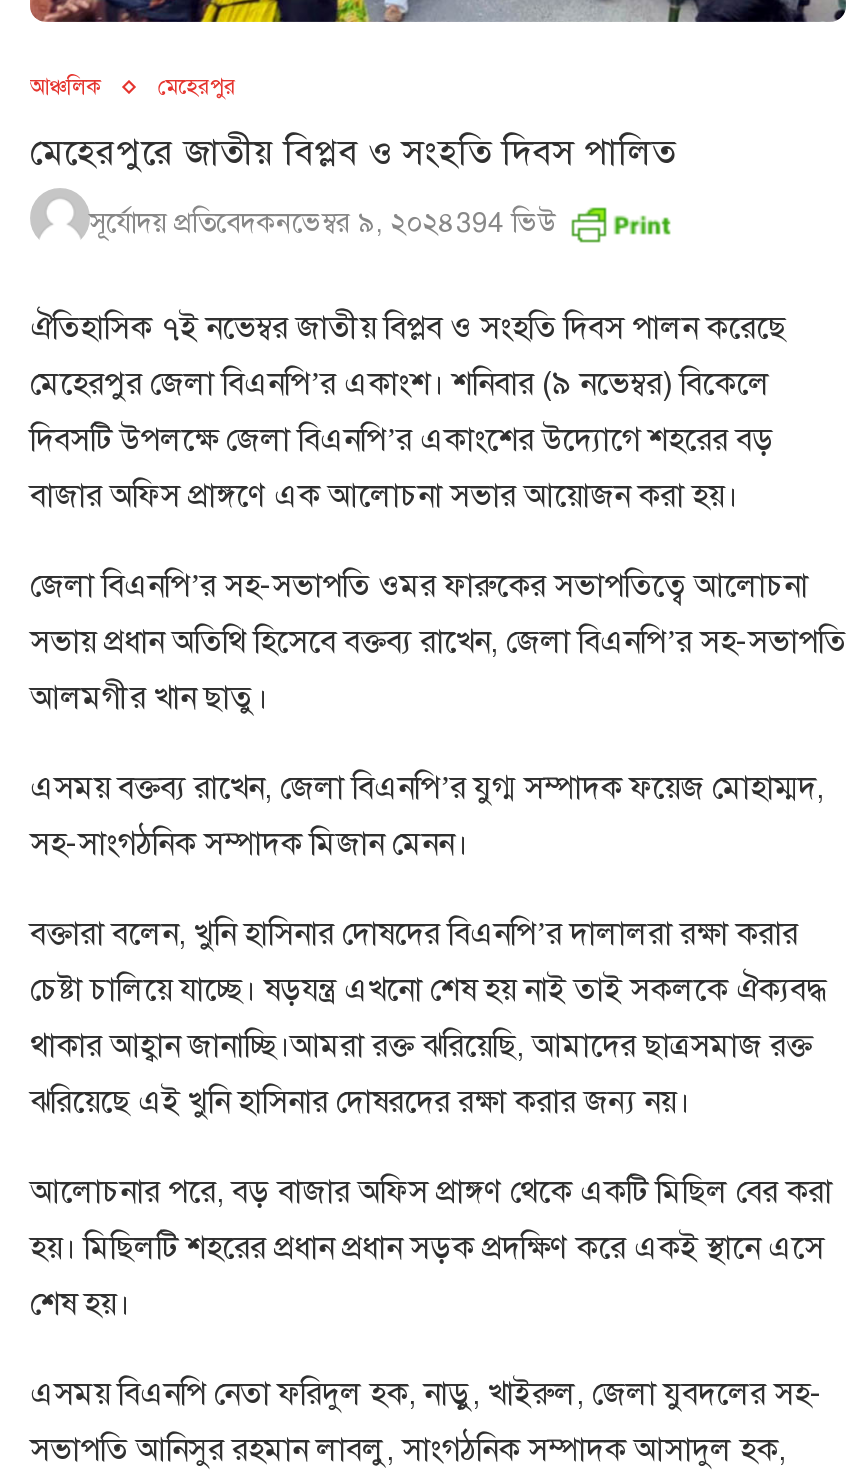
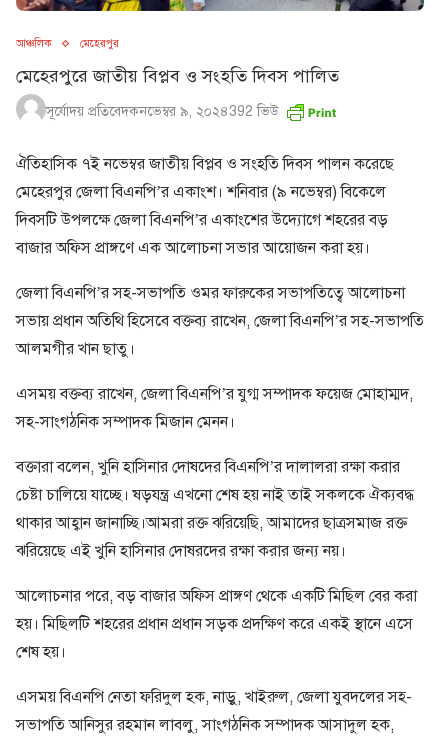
- সূর্যোদয় প্রতিবেদকনভেম্বর ৯, ২০২৪394 ভিউ
+ সূর্যোদয় প্রতিবেদকনভেম্বর ৯, ২০২৪392 ভিউ
